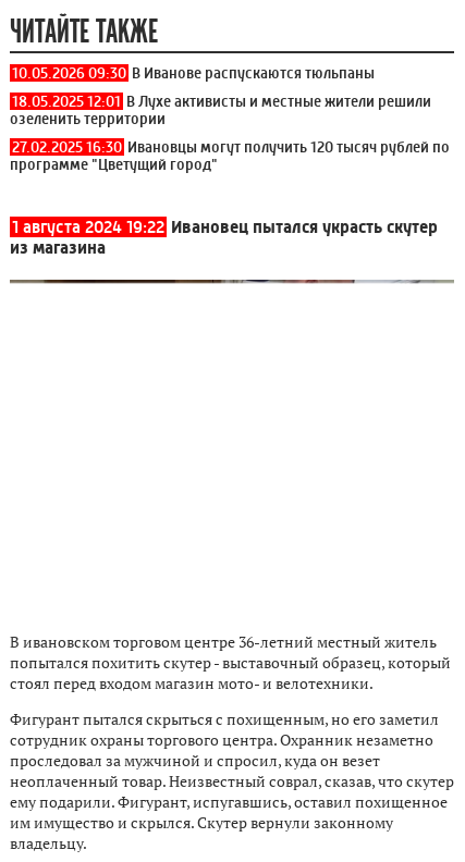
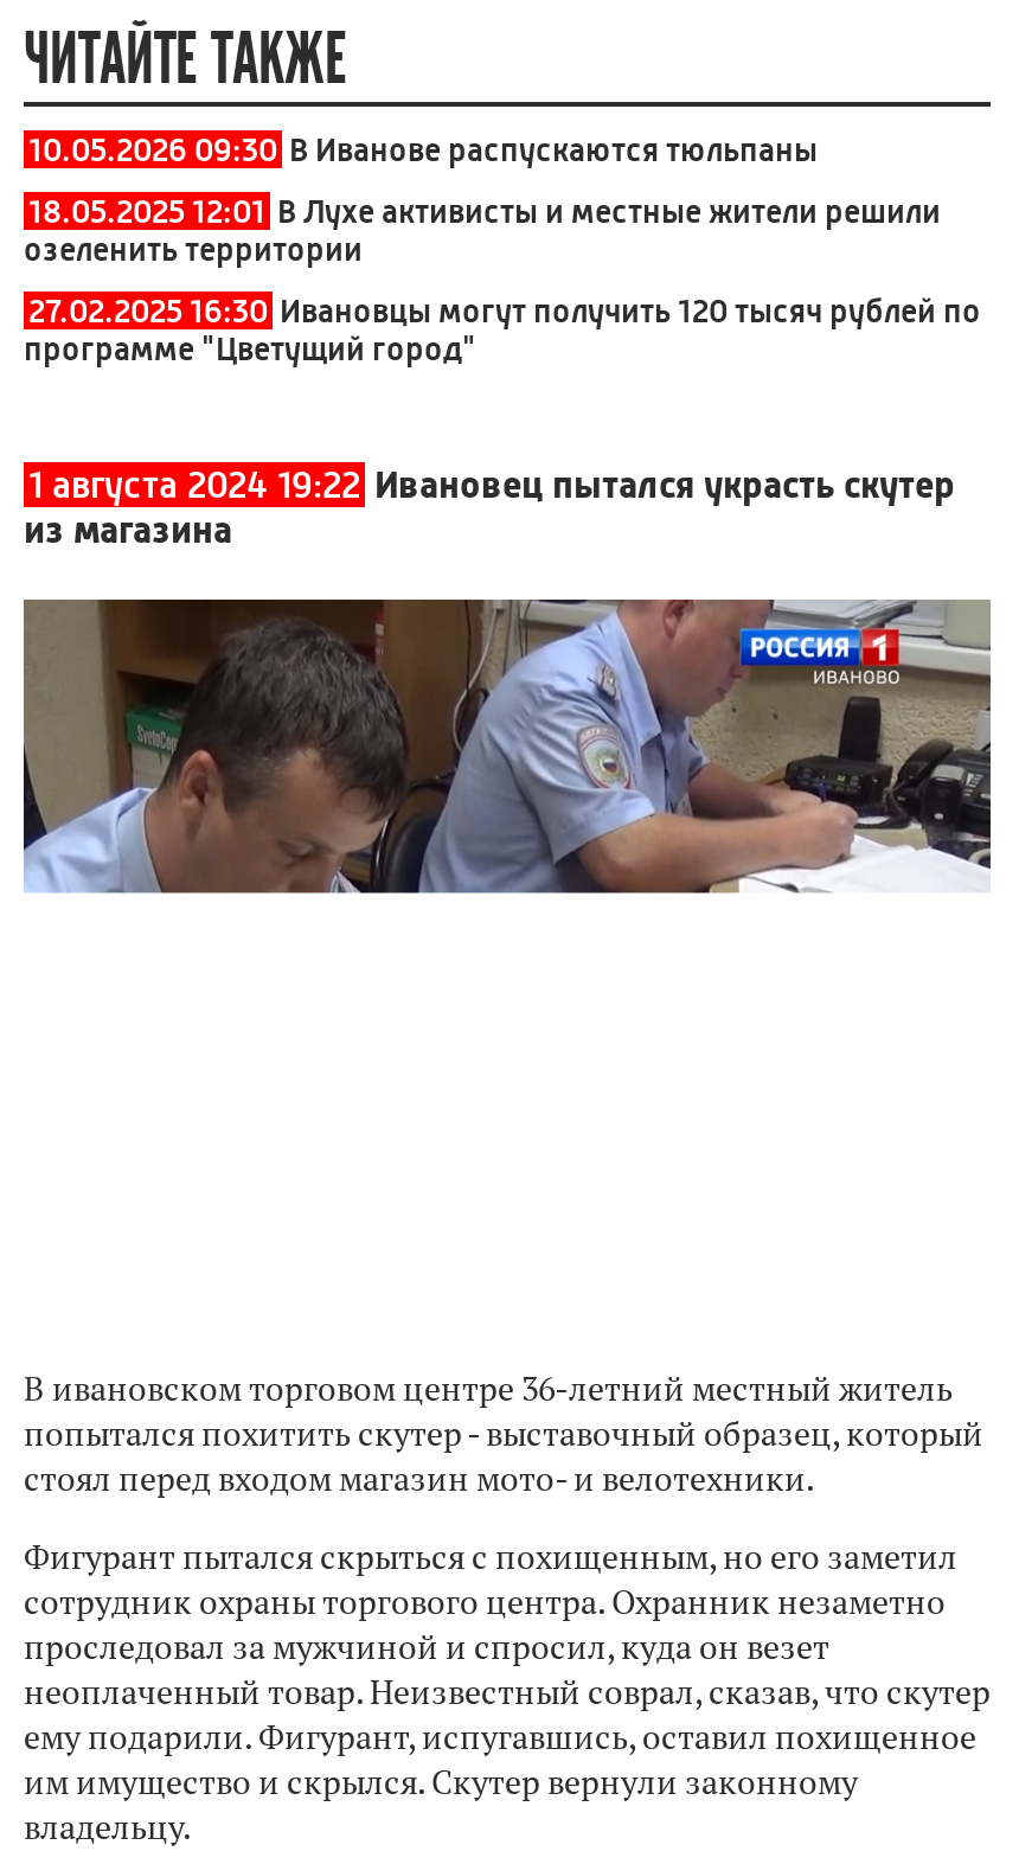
+ [image]
